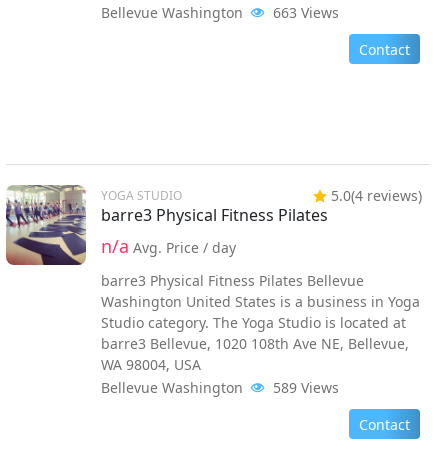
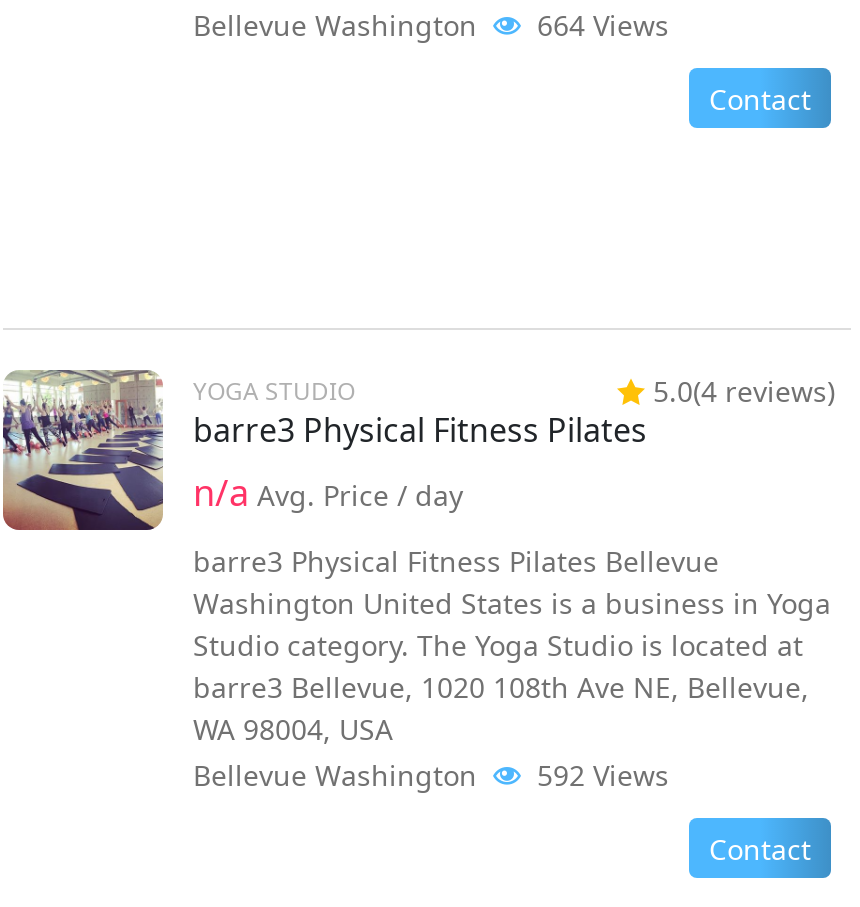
- Bellevue Washington 663 Views
+ Bellevue Washington 664 Views

- Bellevue Washington 589 Views
+ Bellevue Washington 592 Views
